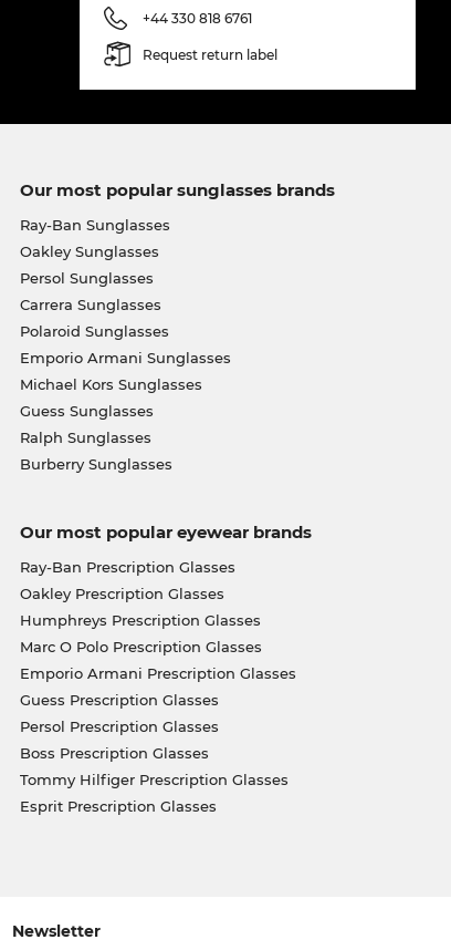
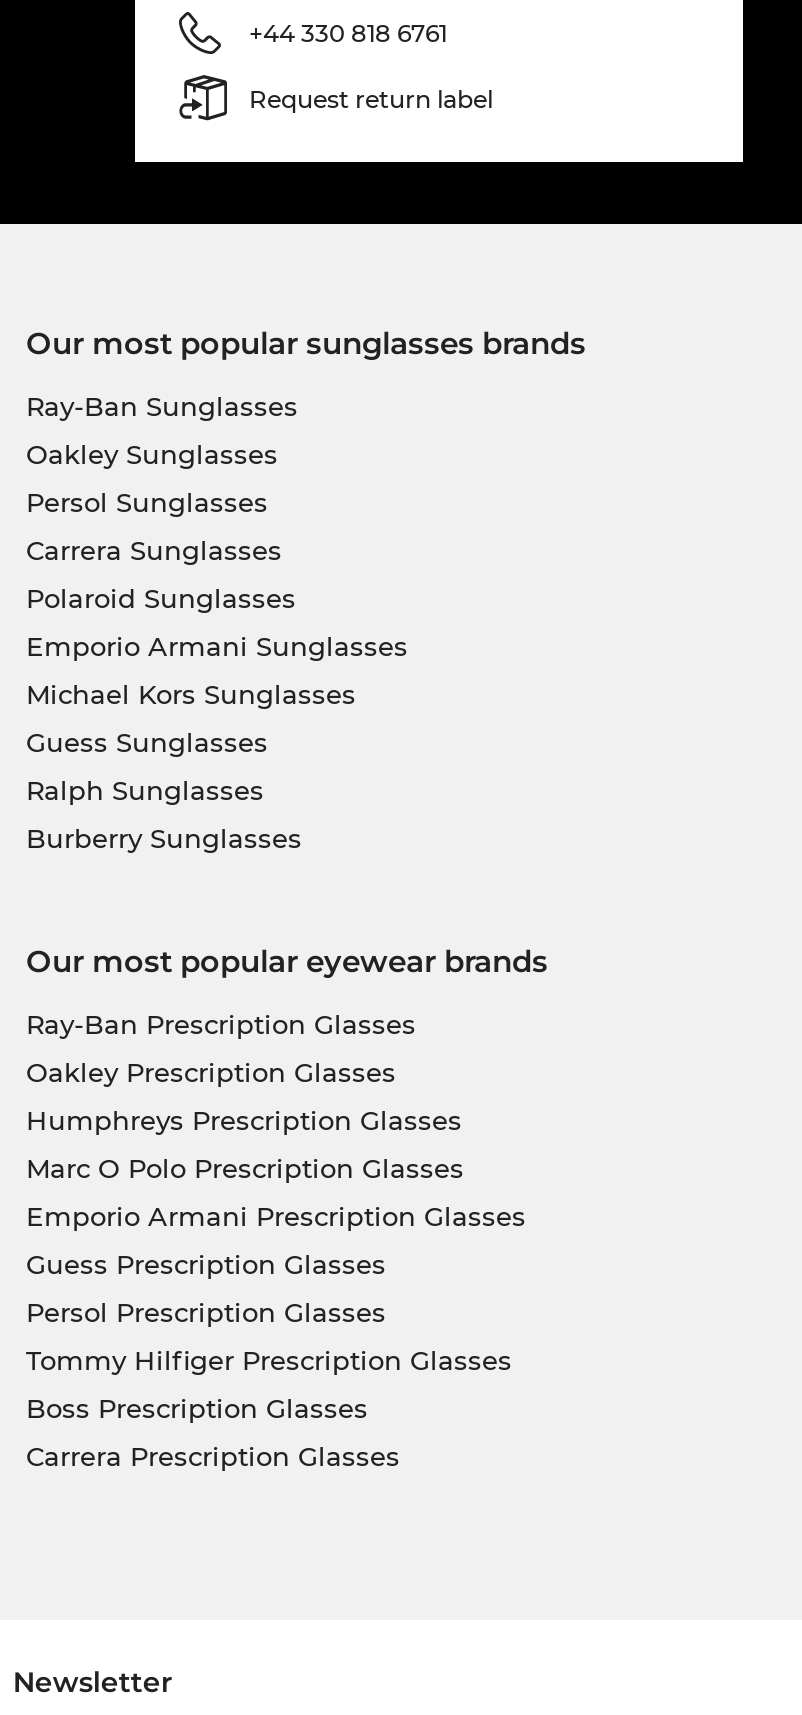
moved down: Boss Prescription Glasses

moved up: Tommy Hilfiger Prescription Glasses

- Esprit Prescription Glasses
+ Carrera Prescription Glasses
